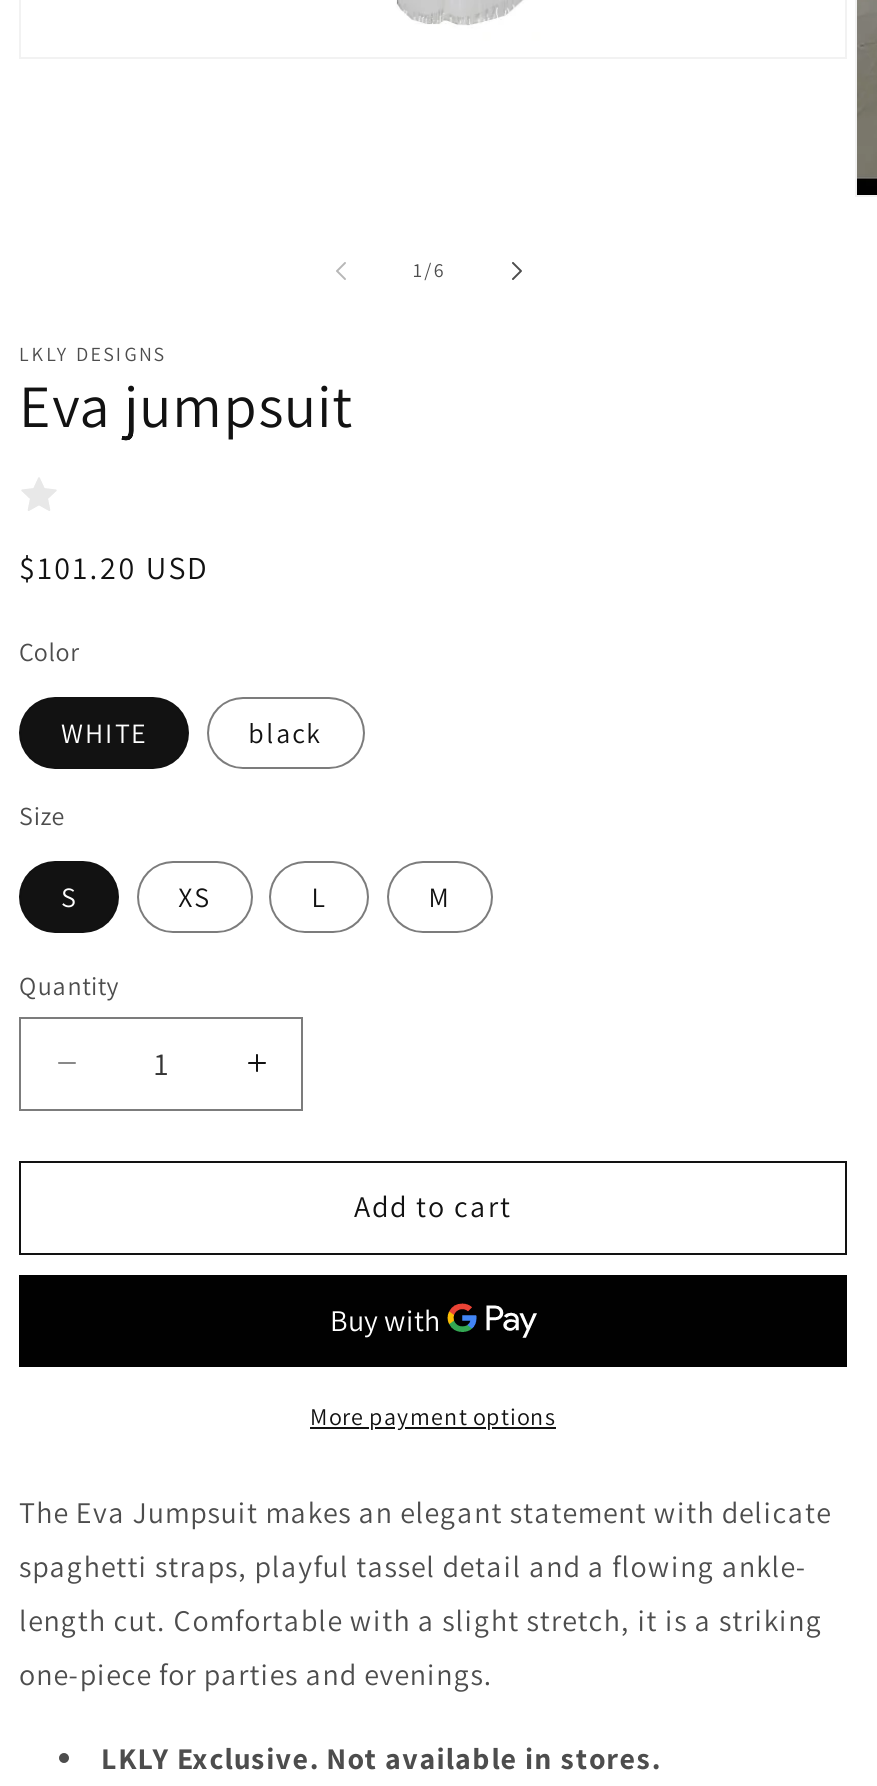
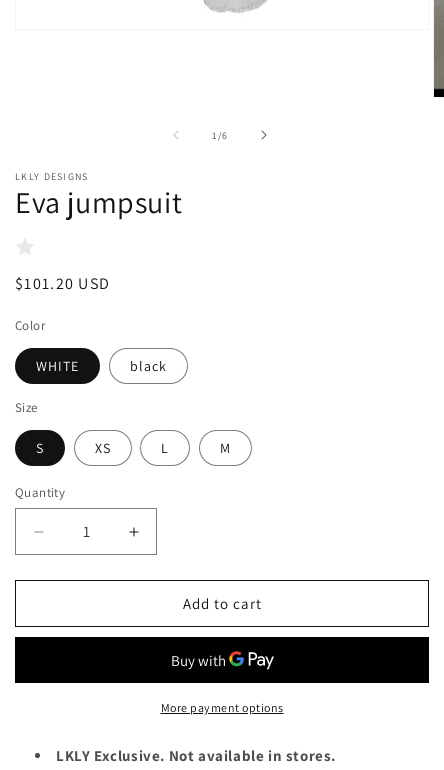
- The Eva Jumpsuit makes an elegant statement with delicate
- spaghetti straps, playful tassel detail and a flowing ankle-
- length cut. Comfortable with a slight stretch, it is a striking
- one-piece for parties and evenings.
